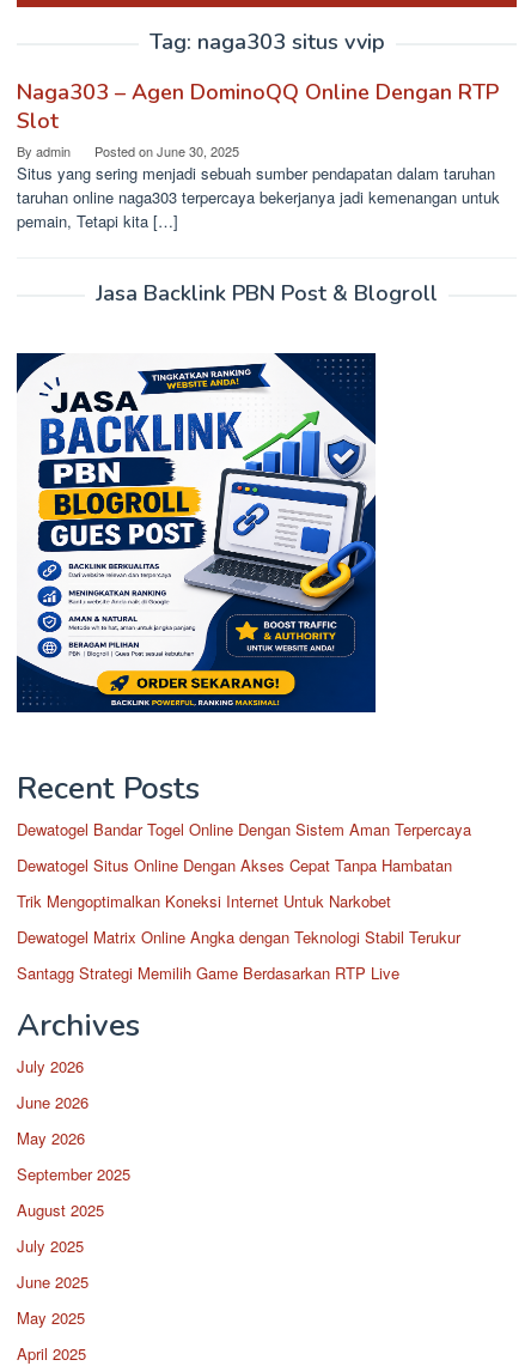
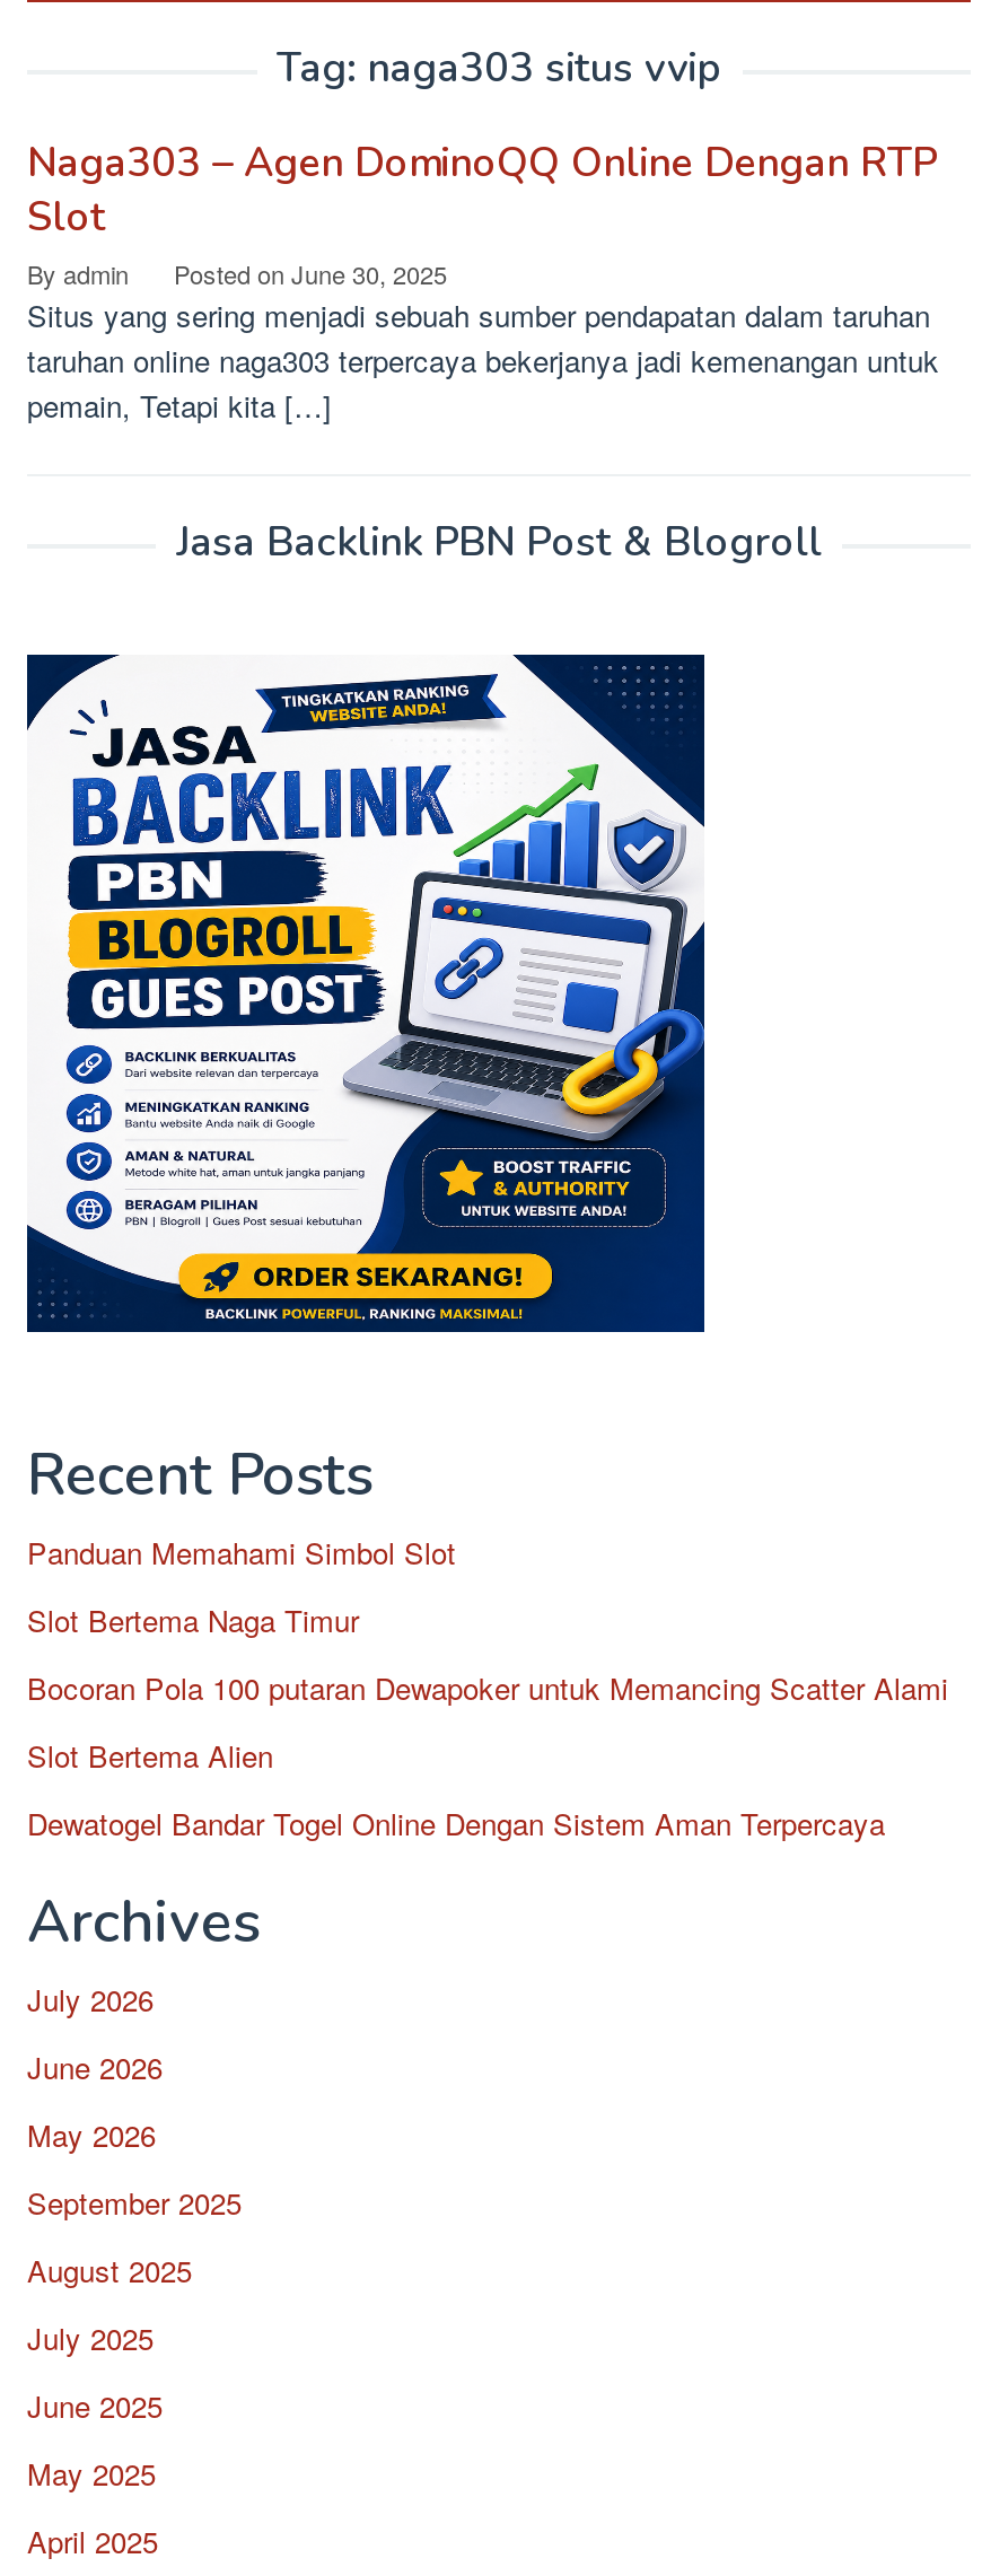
+ Panduan Memahami Simbol Slot
+ Slot Bertema Naga Timur
+ Bocoran Pola 100 putaran Dewapoker untuk Memancing Scatter Alami
+ Slot Bertema Alien

moved down: Dewatogel Bandar Togel Online Dengan Sistem Aman Terpercaya

- Dewatogel Situs Online Dengan Akses Cepat Tanpa Hambatan
- Trik Mengoptimalkan Koneksi Internet Untuk Narkobet
- Dewatogel Matrix Online Angka dengan Teknologi Stabil Terukur
- Santagg Strategi Memilih Game Berdasarkan RTP Live
